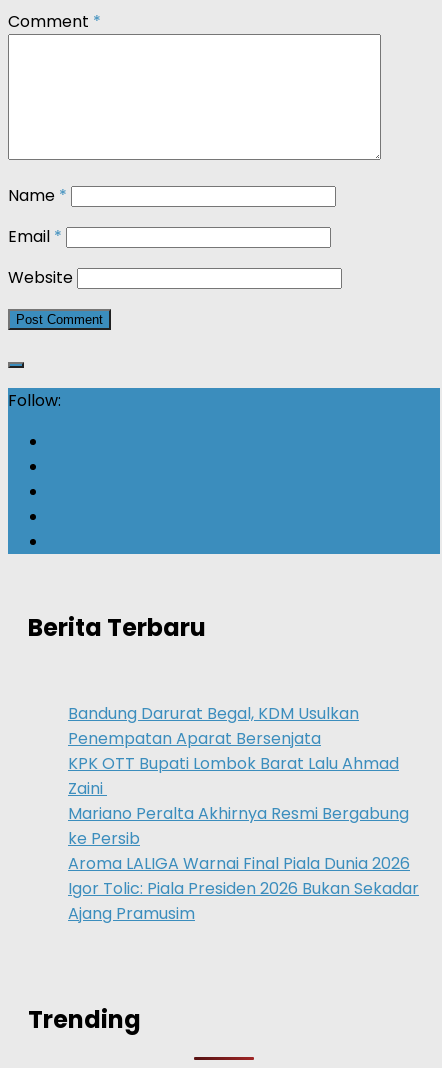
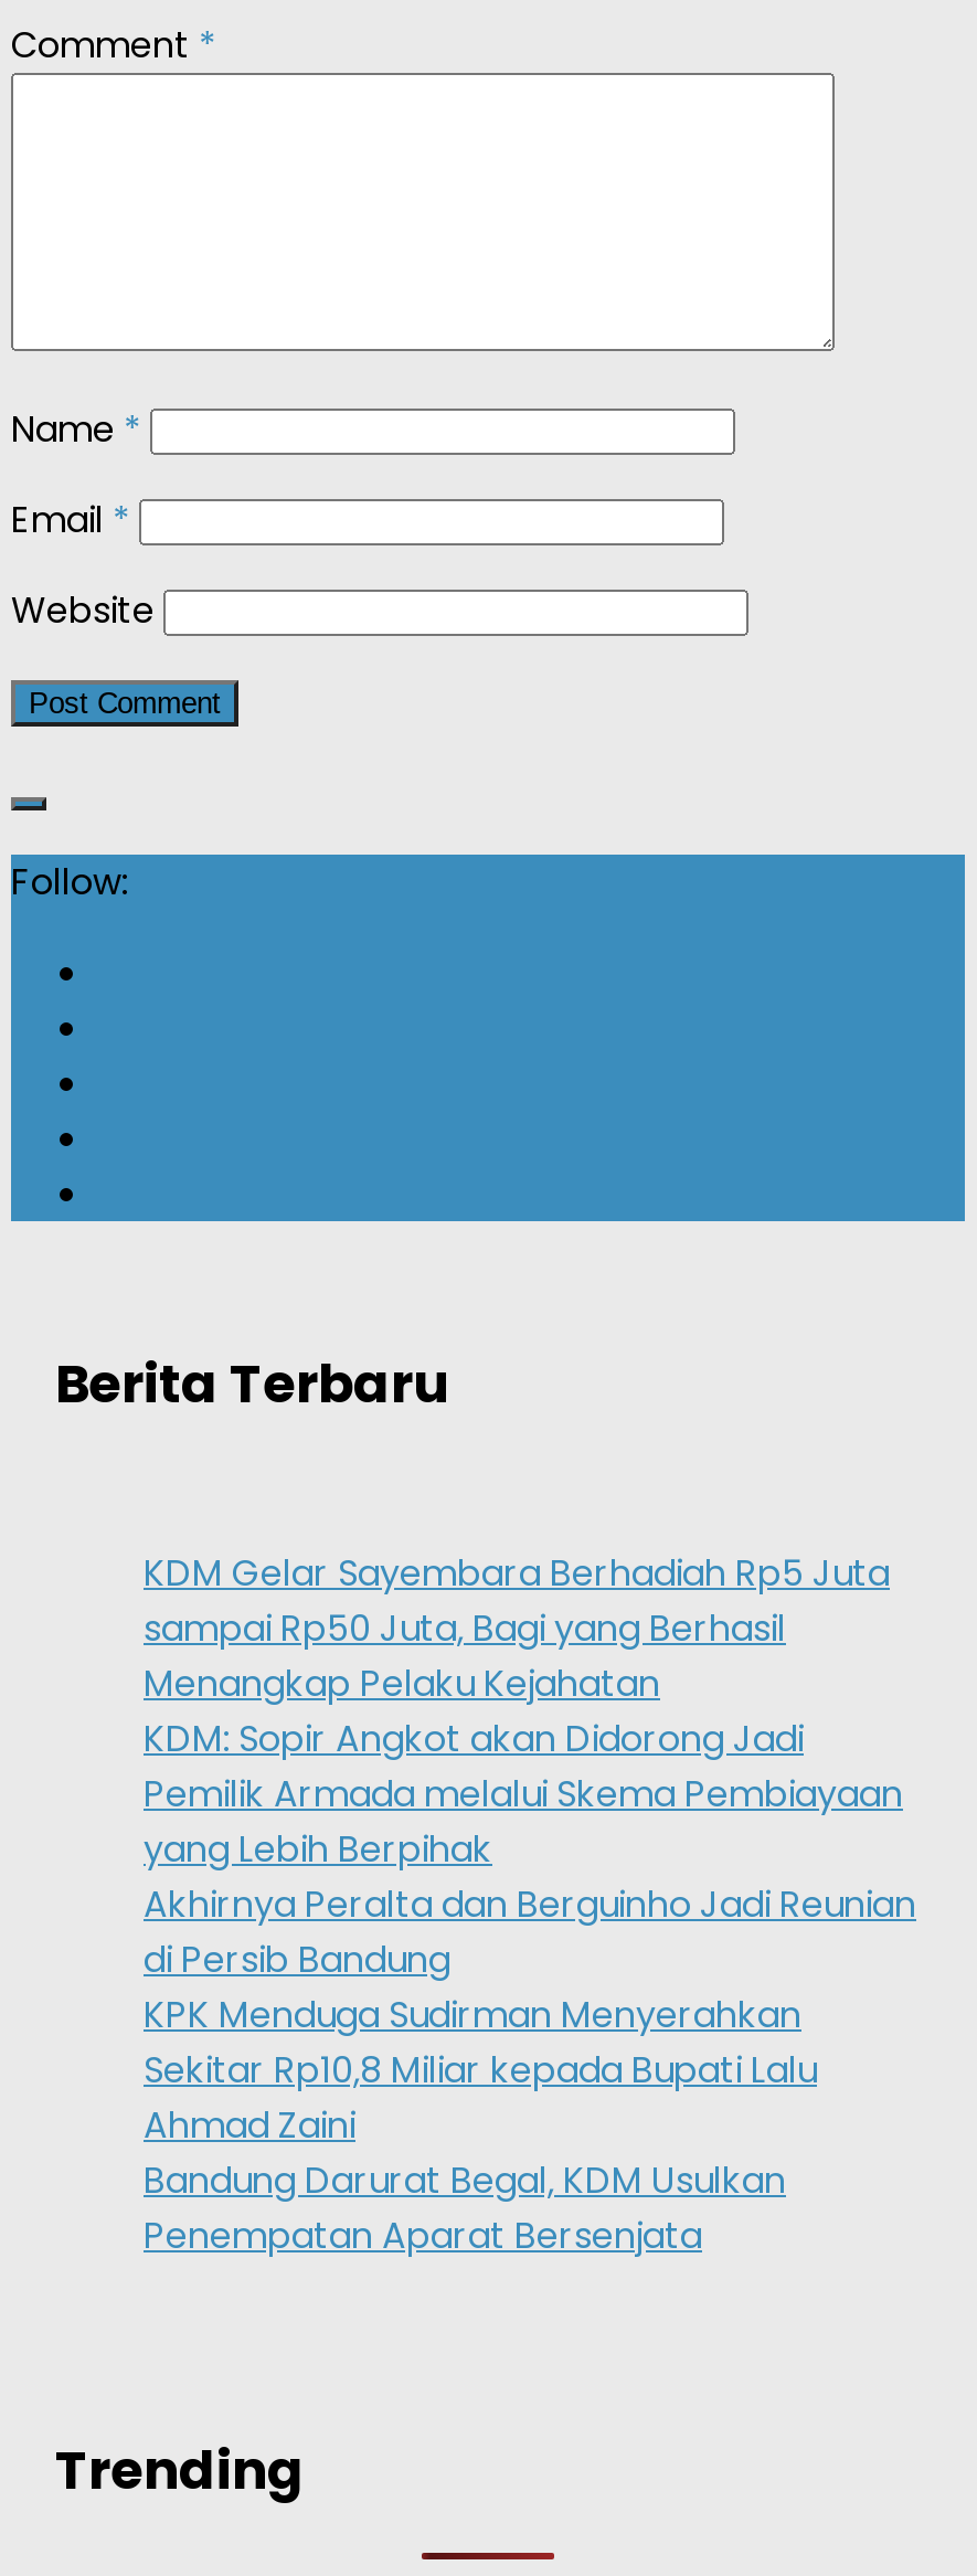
+ KDM Gelar Sayembara Berhadiah Rp5 Juta
+ sampai Rp50 Juta, Bagi yang Berhasil
+ Menangkap Pelaku Kejahatan
+ KDM: Sopir Angkot akan Didorong Jadi
+ Pemilik Armada melalui Skema Pembiayaan
+ yang Lebih Berpihak
+ Akhirnya Peralta dan Berguinho Jadi Reunian
+ di Persib Bandung
+ KPK Menduga Sudirman Menyerahkan
+ Sekitar Rp10,8 Miliar kepada Bupati Lalu
+ Ahmad Zaini

moved down: Bandung Darurat Begal, KDM Usulkan | Penempatan Aparat Bersenjata

- KPK OTT Bupati Lombok Barat Lalu Ahmad
- Zaini
- Mariano Peralta Akhirnya Resmi Bergabung
- ke Persib
- Aroma LALIGA Warnai Final Piala Dunia 2026
- Igor Tolic: Piala Presiden 2026 Bukan Sekadar
- Ajang Pramusim
